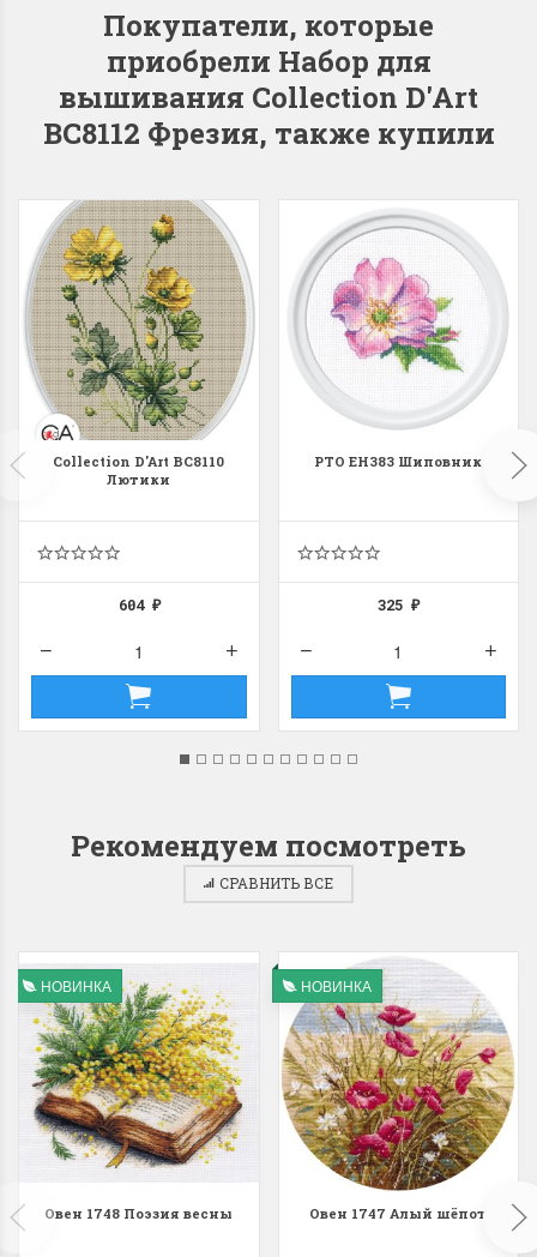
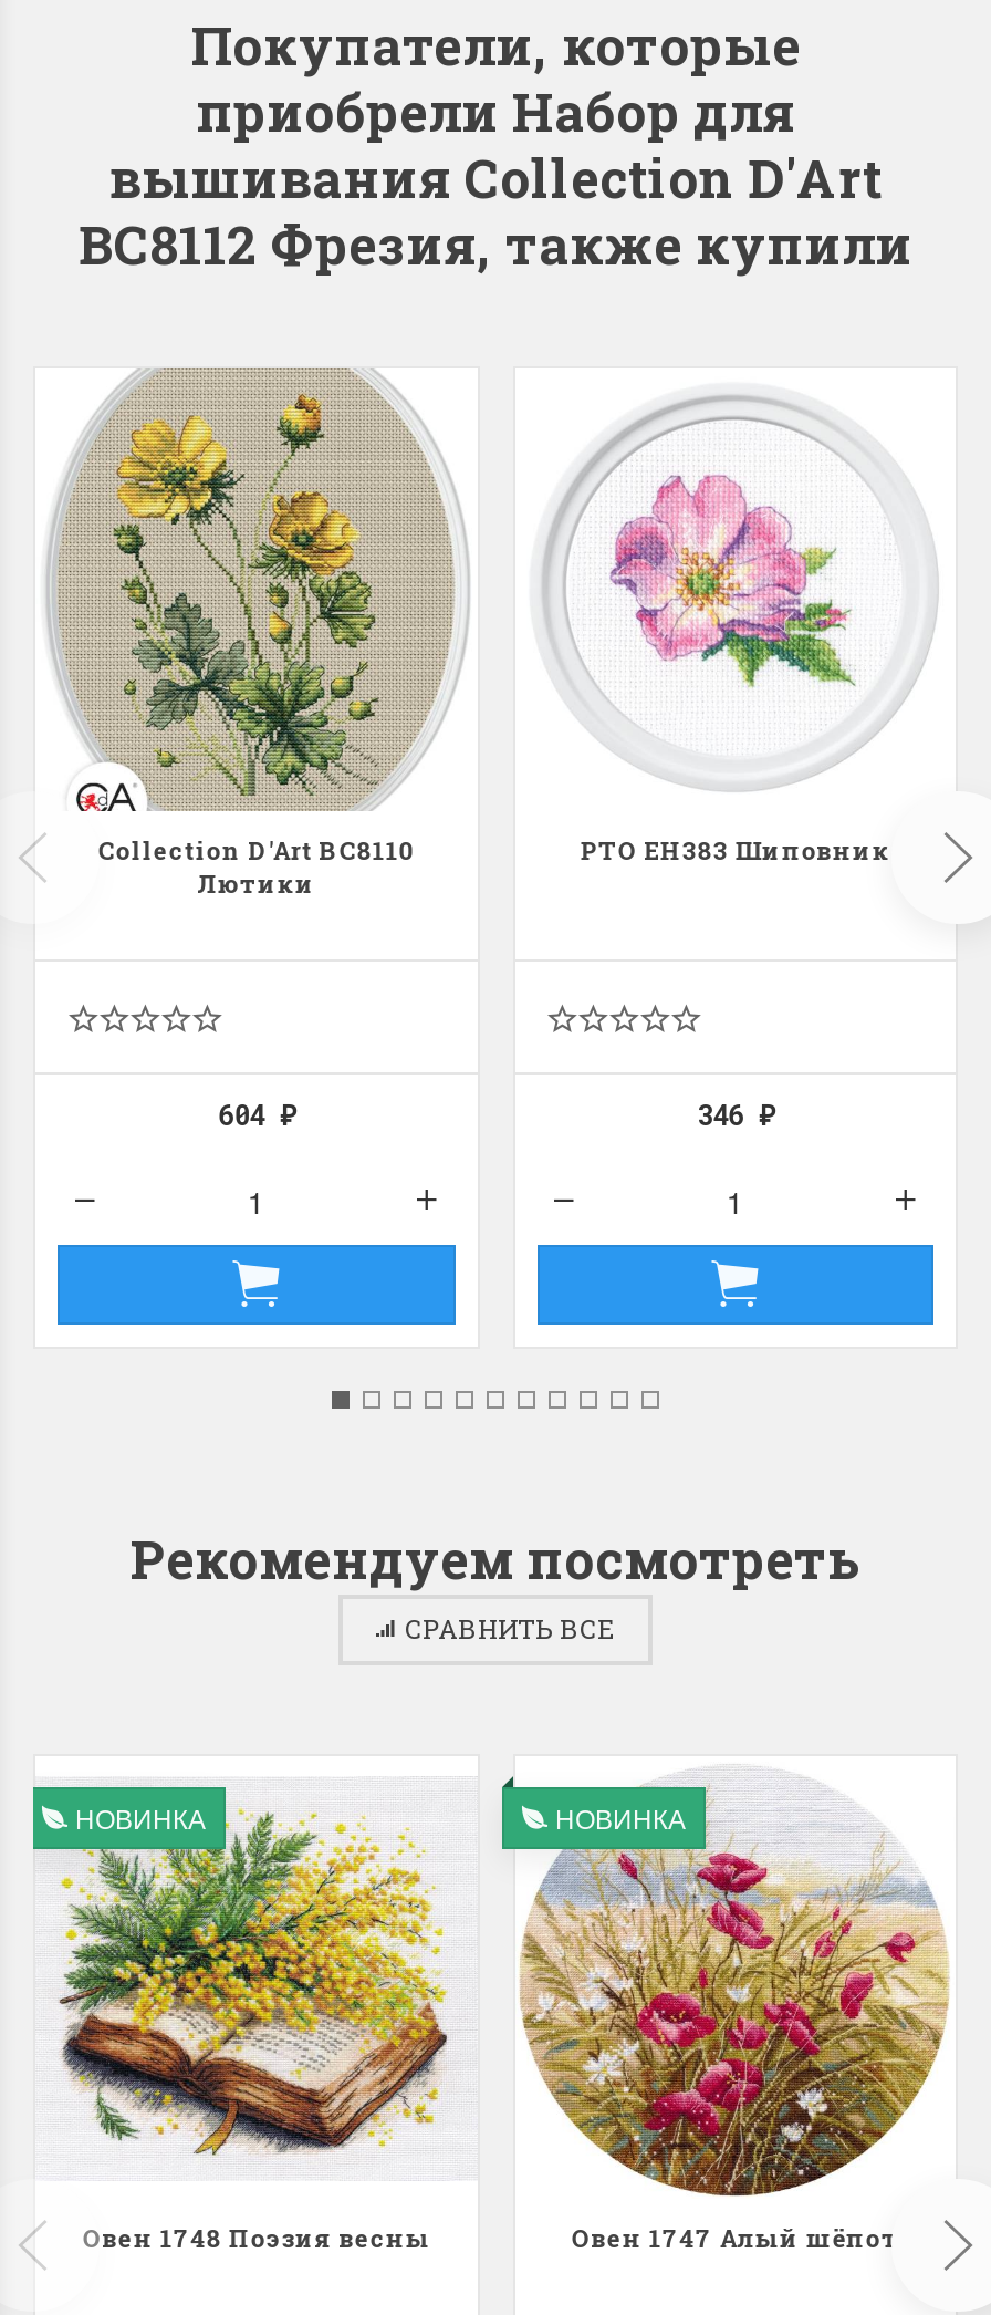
- 325 ₽
+ 346 ₽
